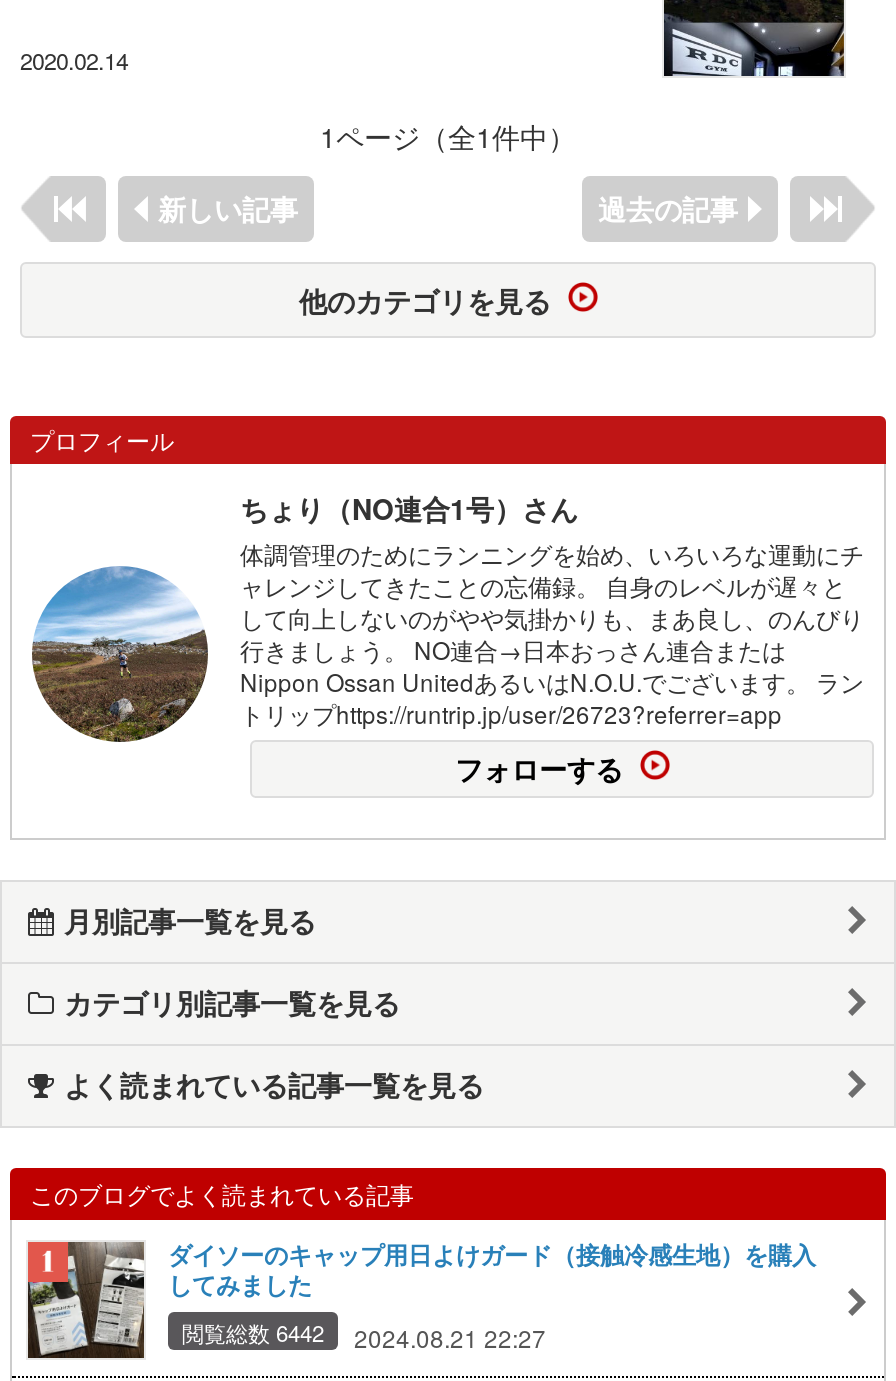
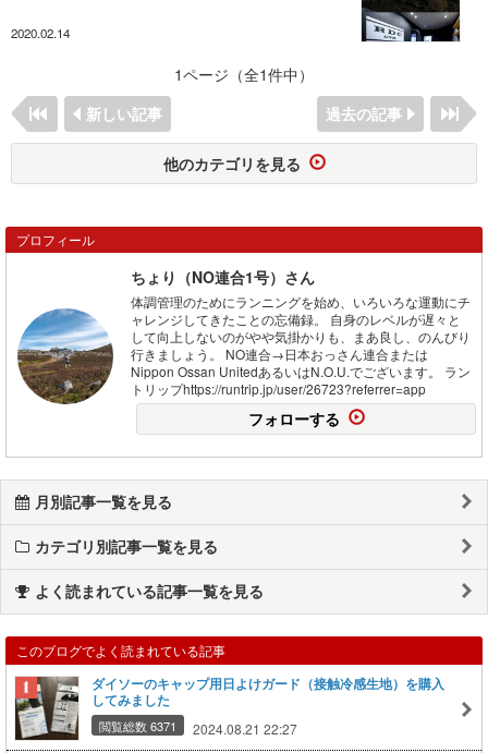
- 閲覧総数 6442 2024.08.21 22:27
+ 閲覧総数 6371 2024.08.21 22:27
